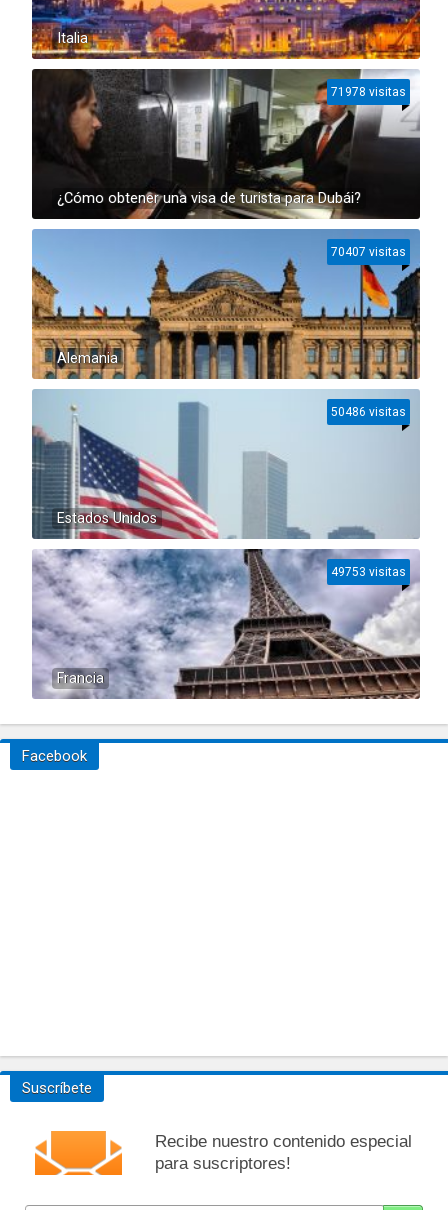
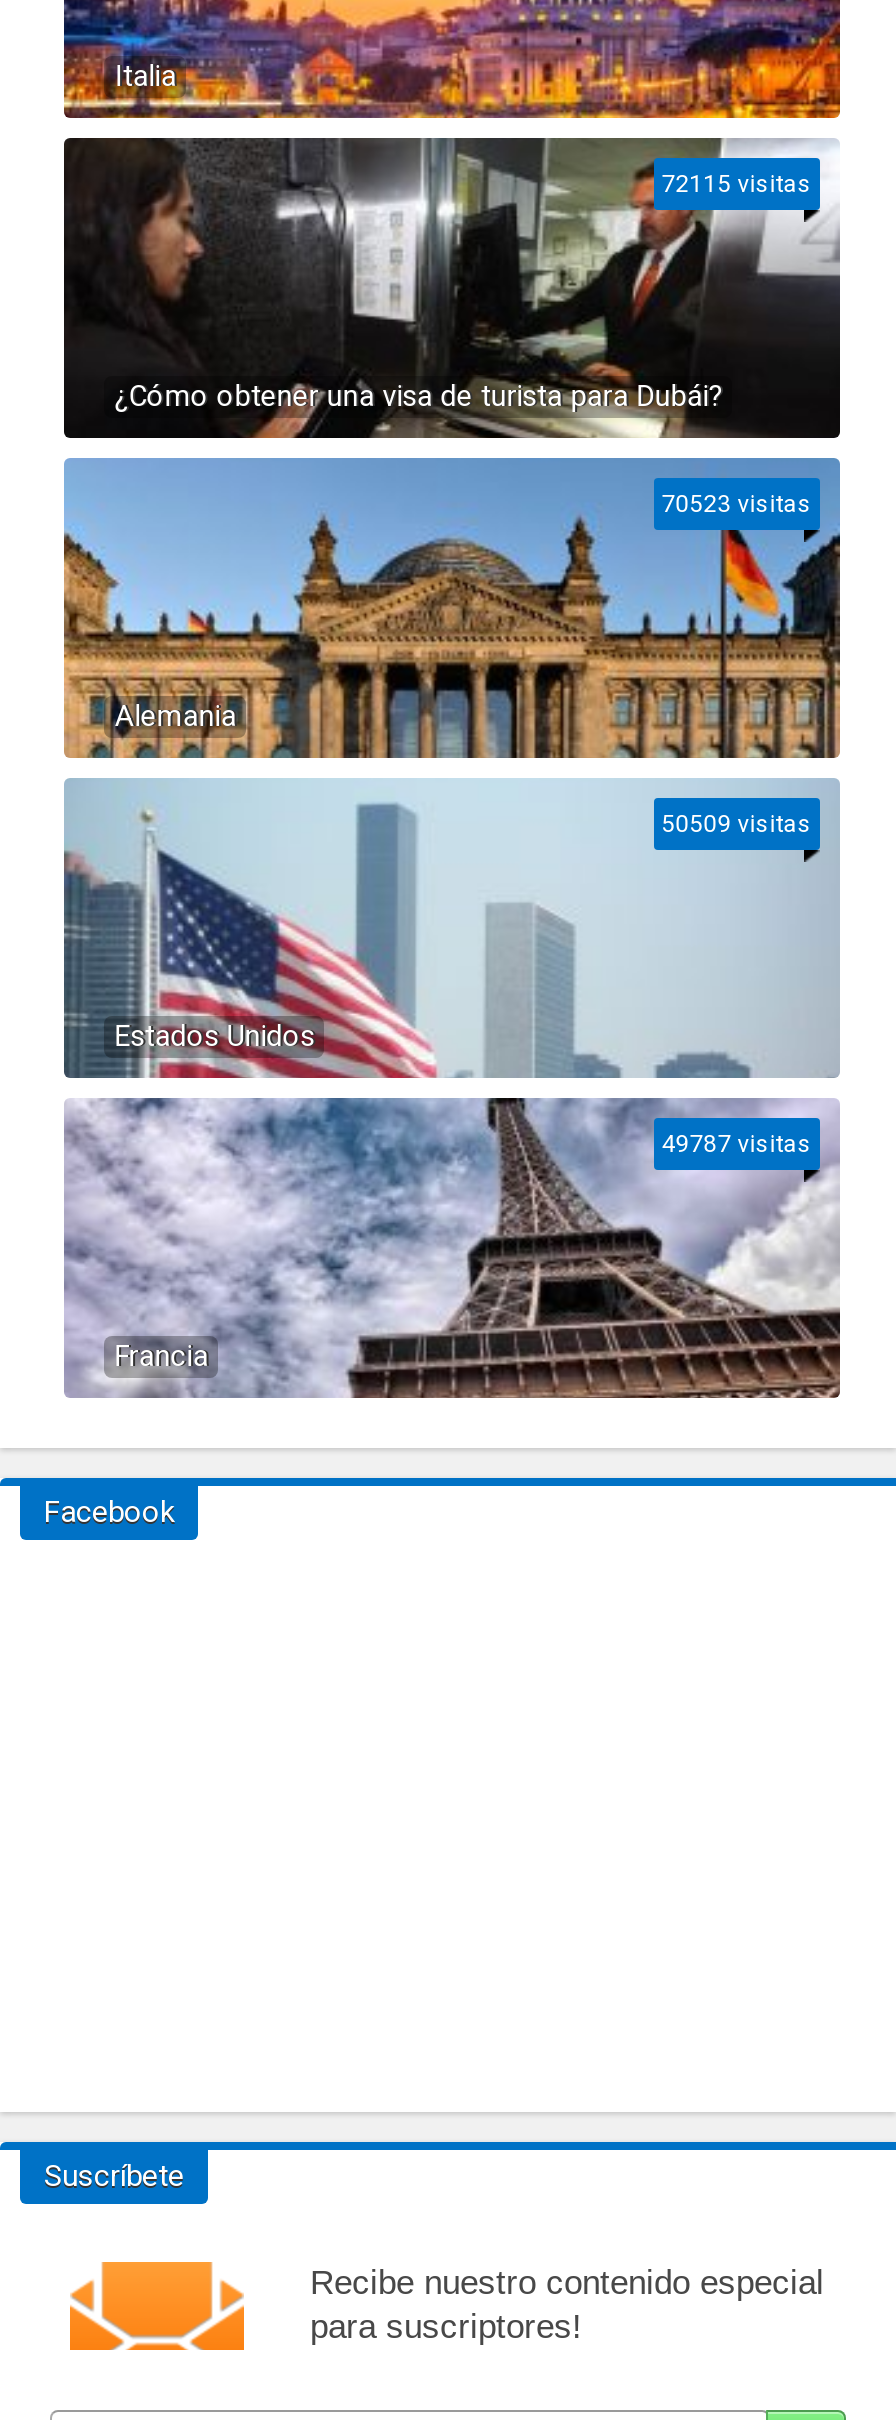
- 71978 visitas
+ 72115 visitas

- 70407 visitas
+ 70523 visitas

- 50486 visitas
+ 50509 visitas

- 49753 visitas
+ 49787 visitas
